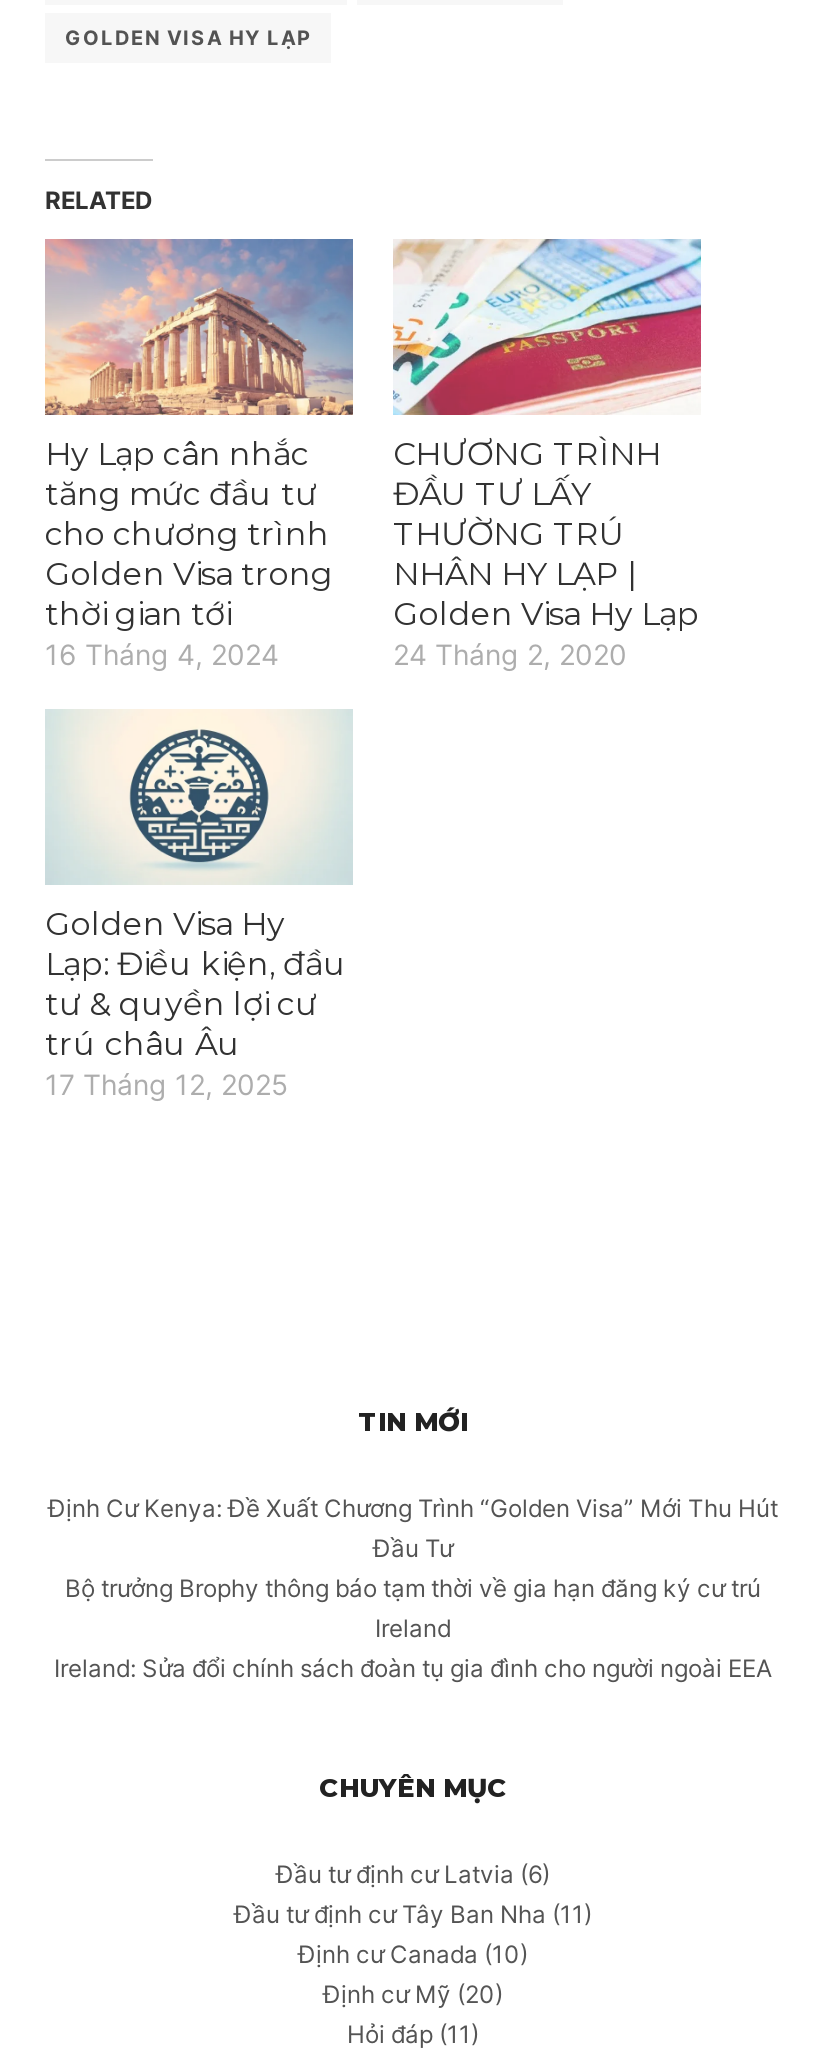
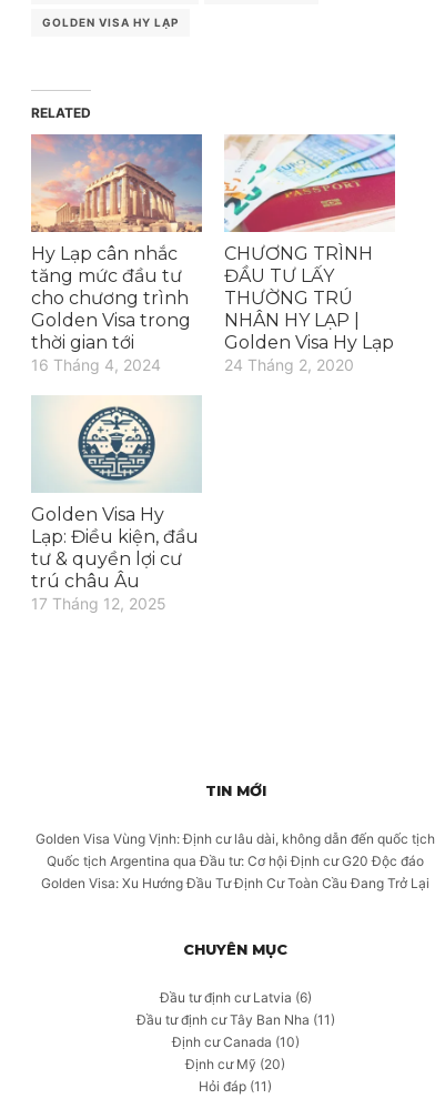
- Định Cư Kenya: Đề Xuất Chương Trình “Golden Visa” Mới Thu Hút
- Đầu Tư
- Bộ trưởng Brophy thông báo tạm thời về gia hạn đăng ký cư trú
- Ireland
- Ireland: Sửa đổi chính sách đoàn tụ gia đình cho người ngoài EEA
+ Golden Visa Vùng Vịnh: Định cư lâu dài, không dẫn đến quốc tịch
+ Quốc tịch Argentina qua Đầu tư: Cơ hội Định cư G20 Độc đáo
+ Golden Visa: Xu Hướng Đầu Tư Định Cư Toàn Cầu Đang Trở Lại
